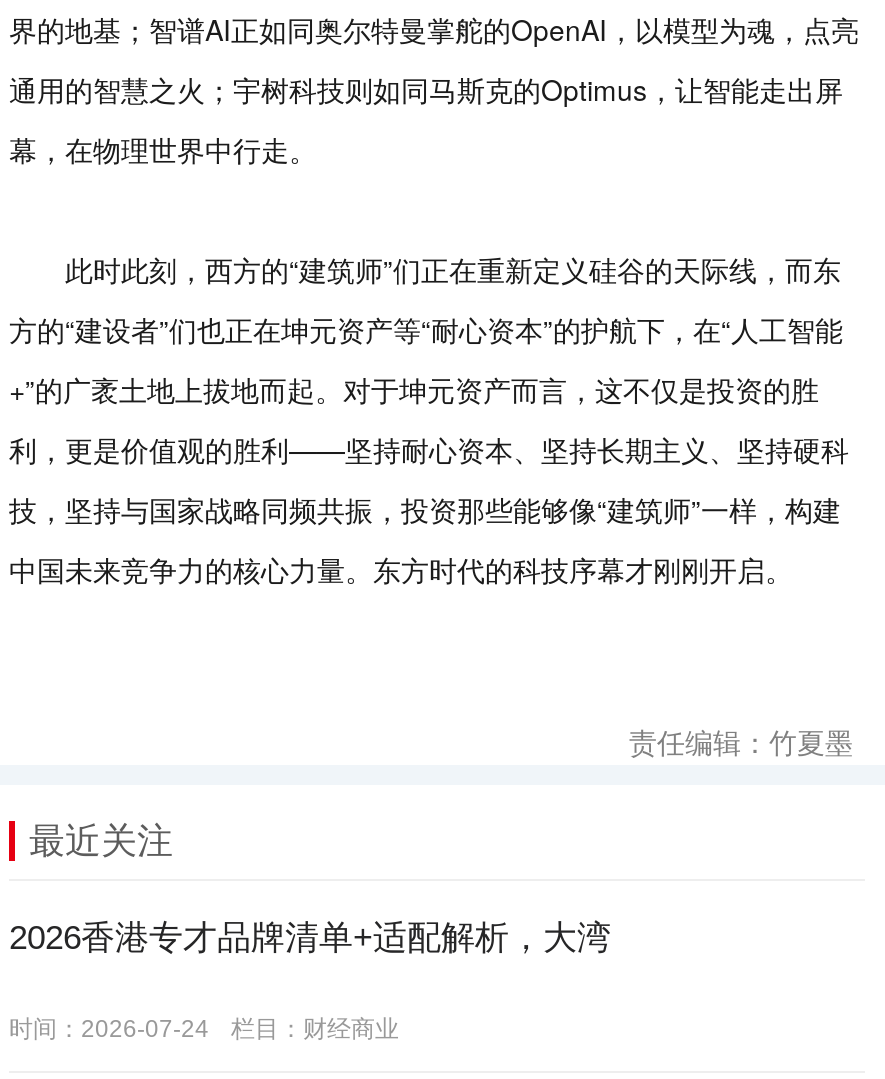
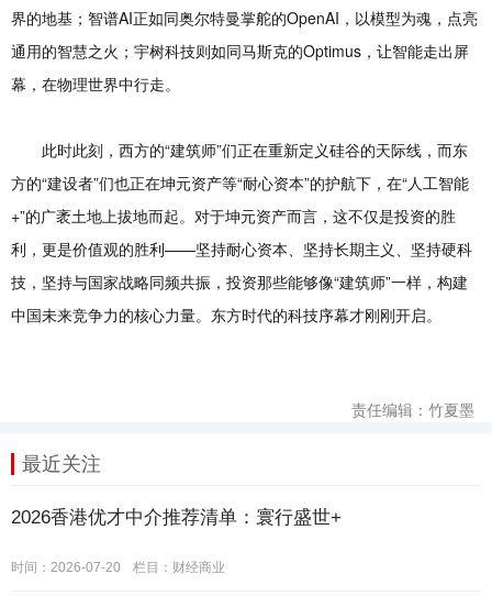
- 2026香港专才品牌清单+适配解析，大湾
+ 2026香港优才中介推荐清单：寰行盛世+

- 时间：2026-07-24 栏目：财经商业
+ 时间：2026-07-20 栏目：财经商业
